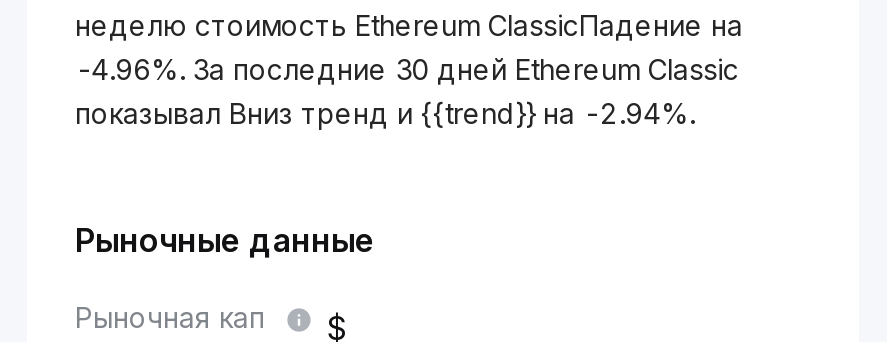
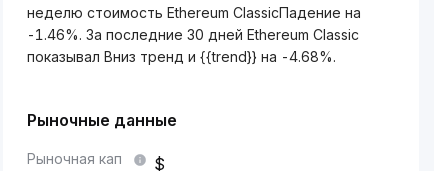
- -4.96%. За последние 30 дней Ethereum Classic
+ -1.46%. За последние 30 дней Ethereum Classic

- показывал Вниз тренд и {{trend}} на -2.94%.
+ показывал Вниз тренд и {{trend}} на -4.68%.
